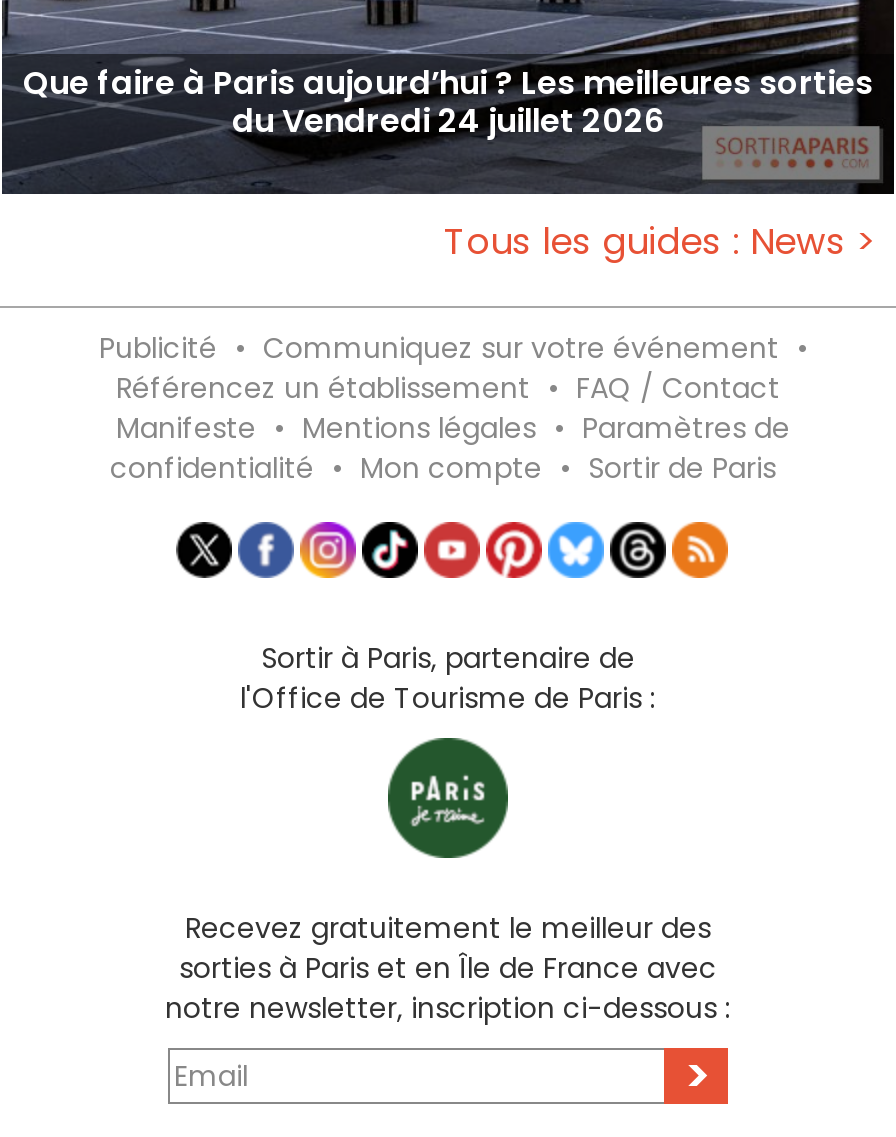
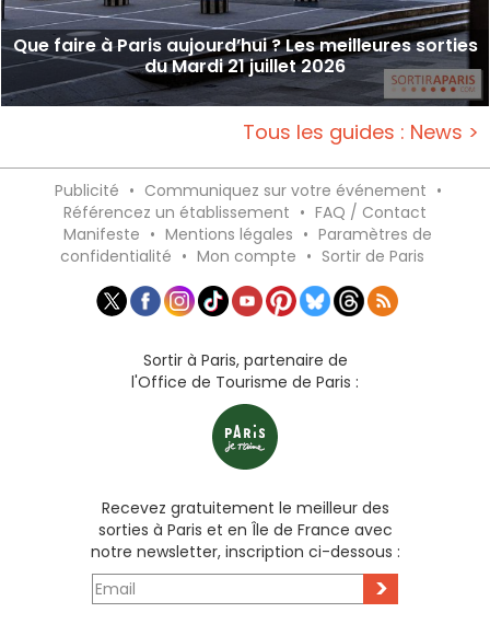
- du Vendredi 24 juillet 2026
+ du Mardi 21 juillet 2026
